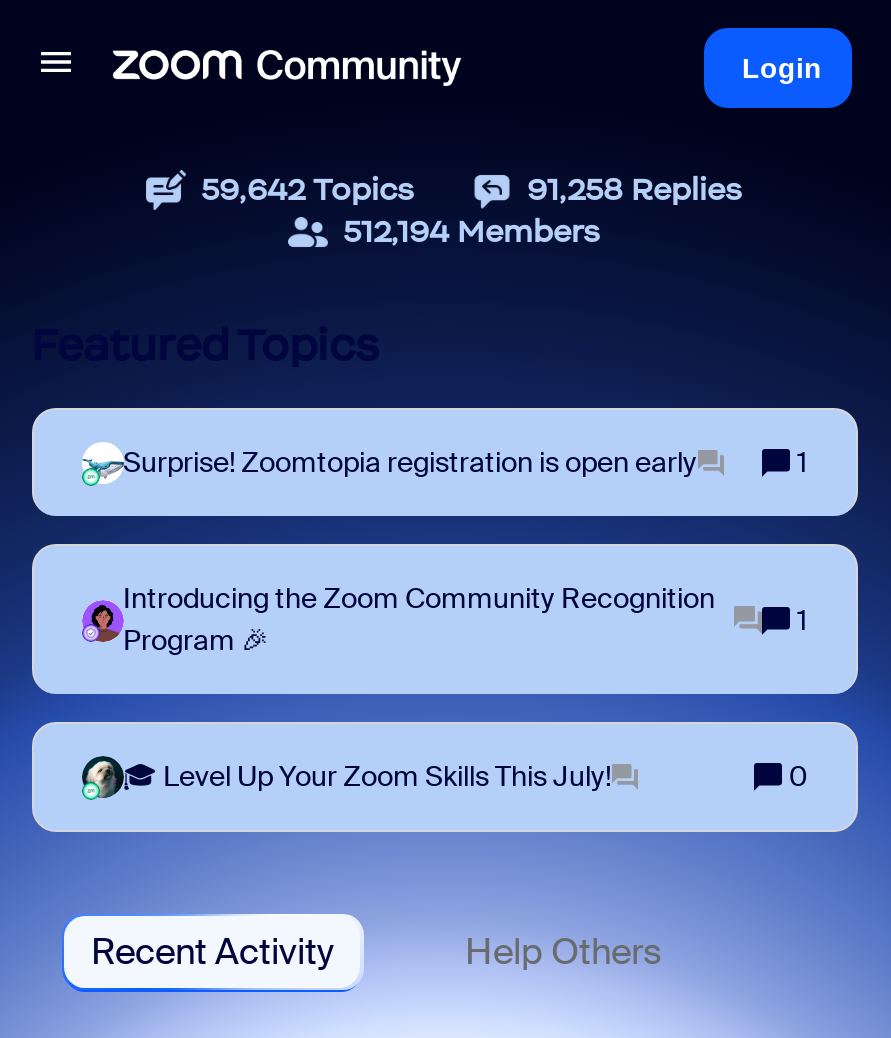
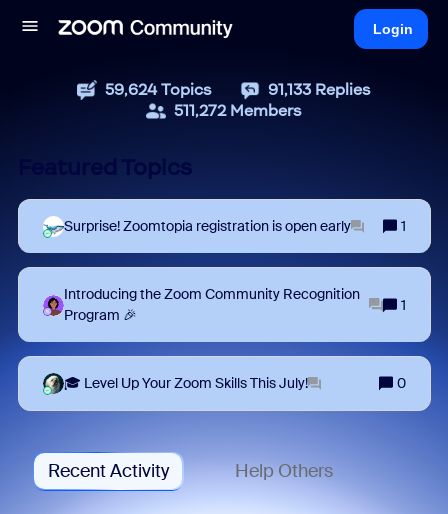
- 59,642 Topics
+ 59,624 Topics

- 91,258 Replies
+ 91,133 Replies

- 512,194 Members
+ 511,272 Members
